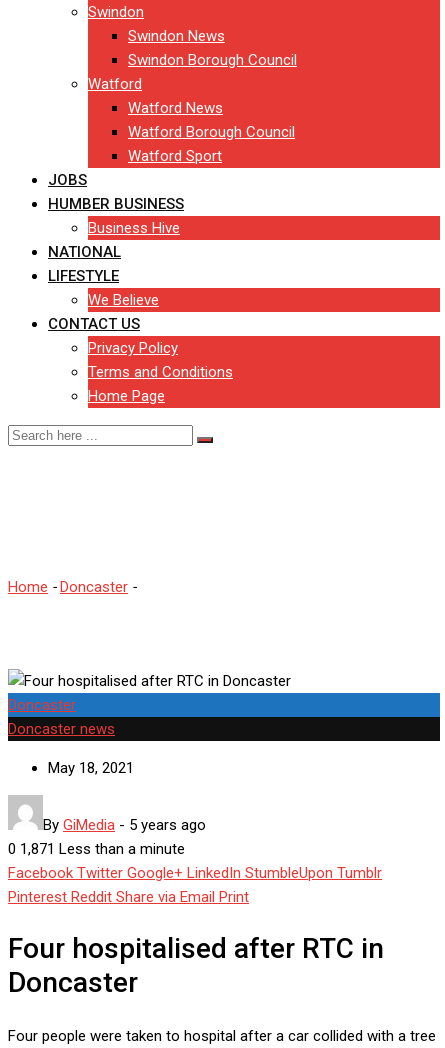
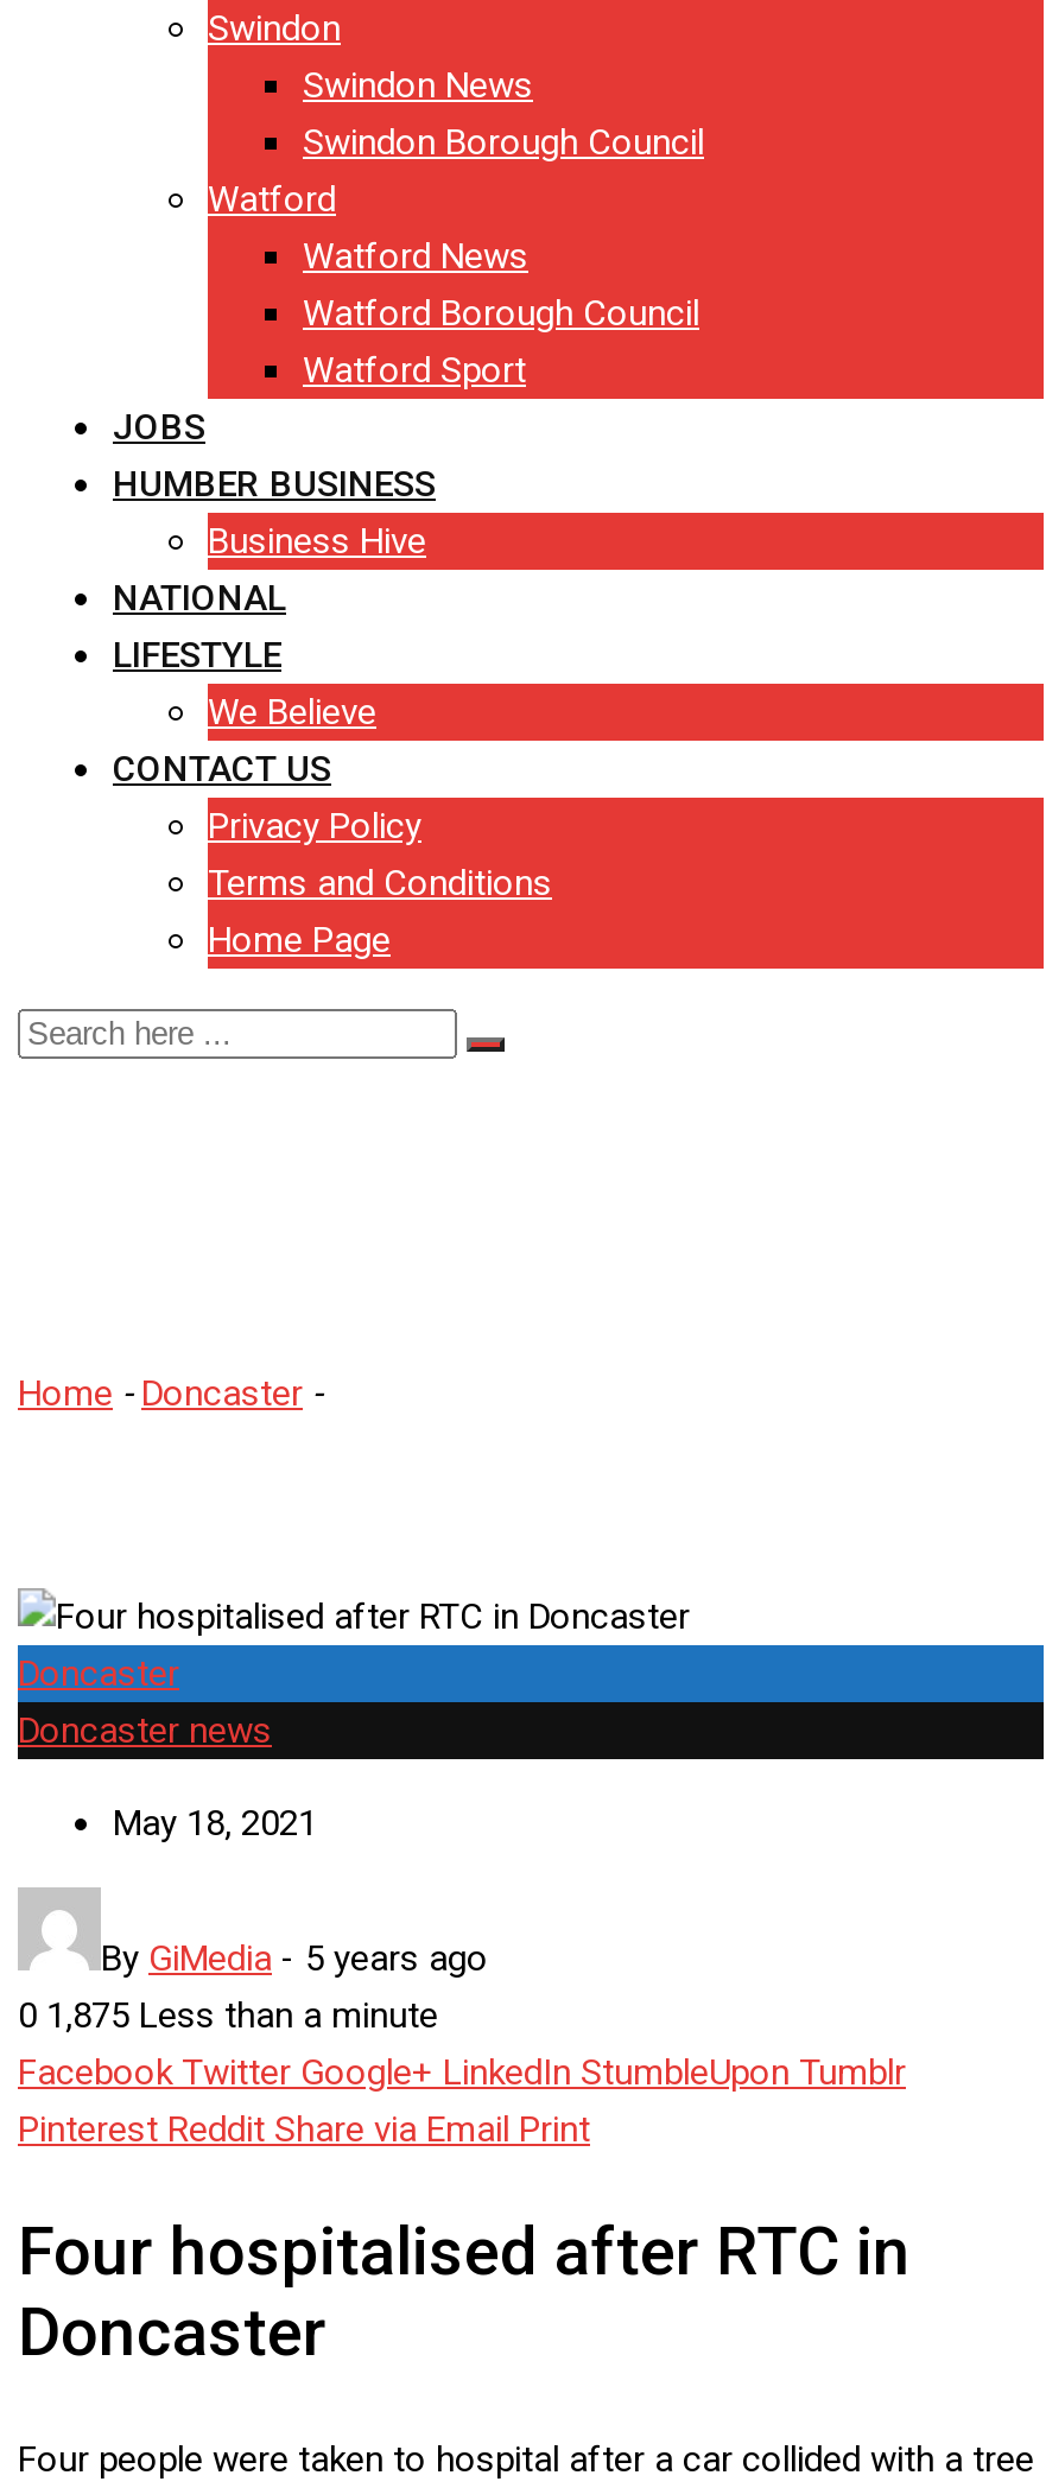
- 0 1,871 Less than a minute
+ 0 1,875 Less than a minute
